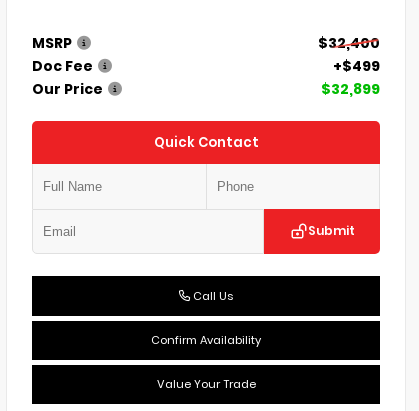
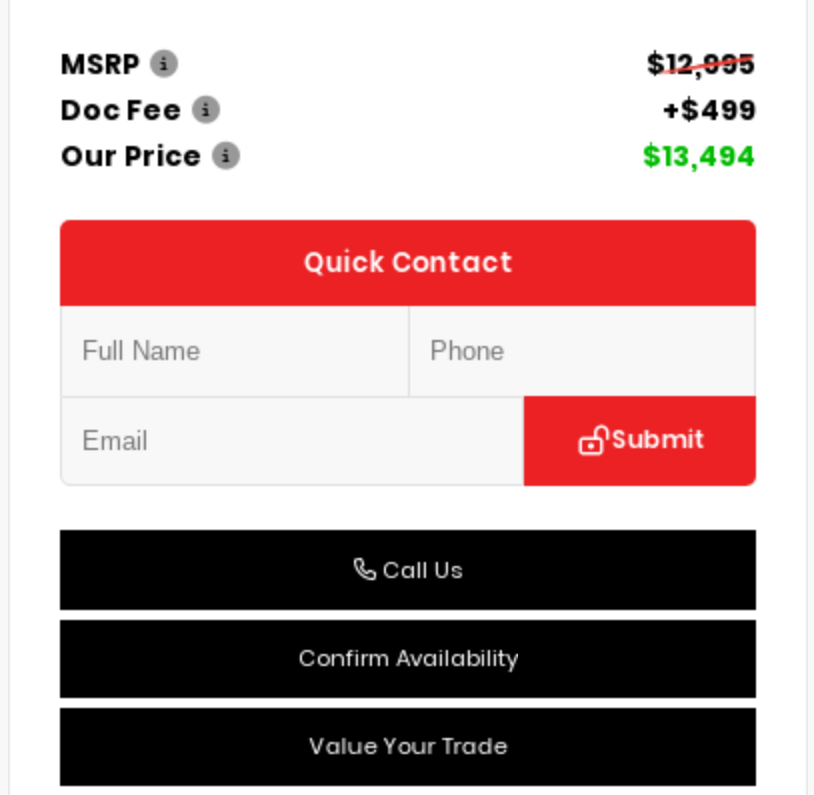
- $32,400
+ $12,995

- $32,899
+ $13,494
